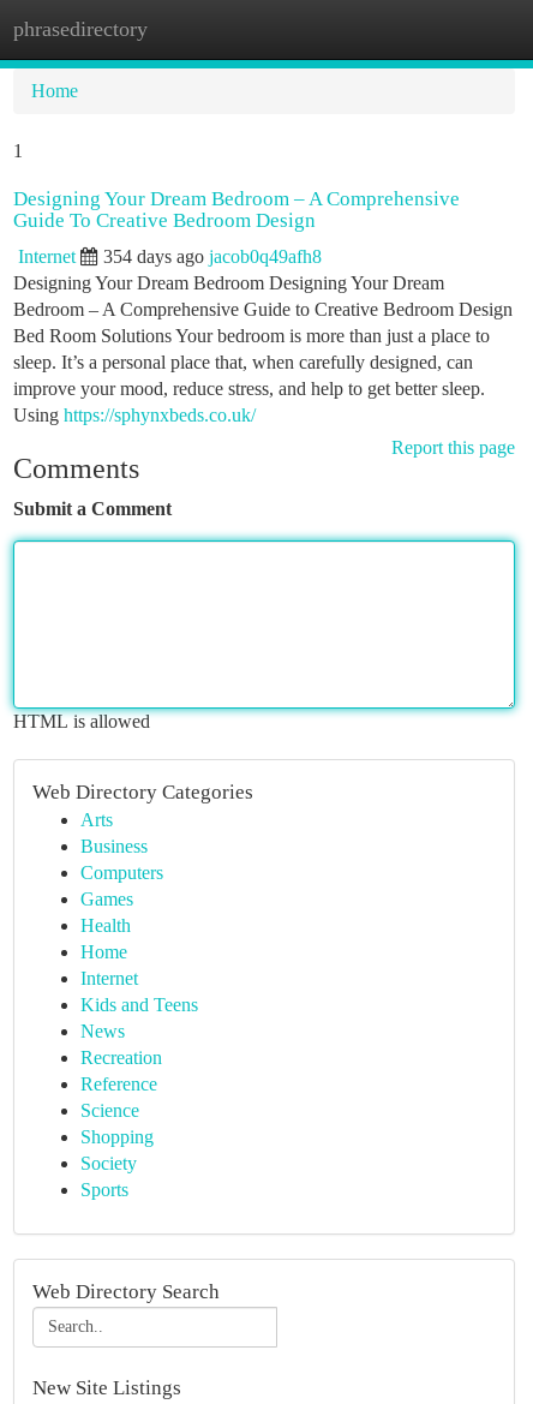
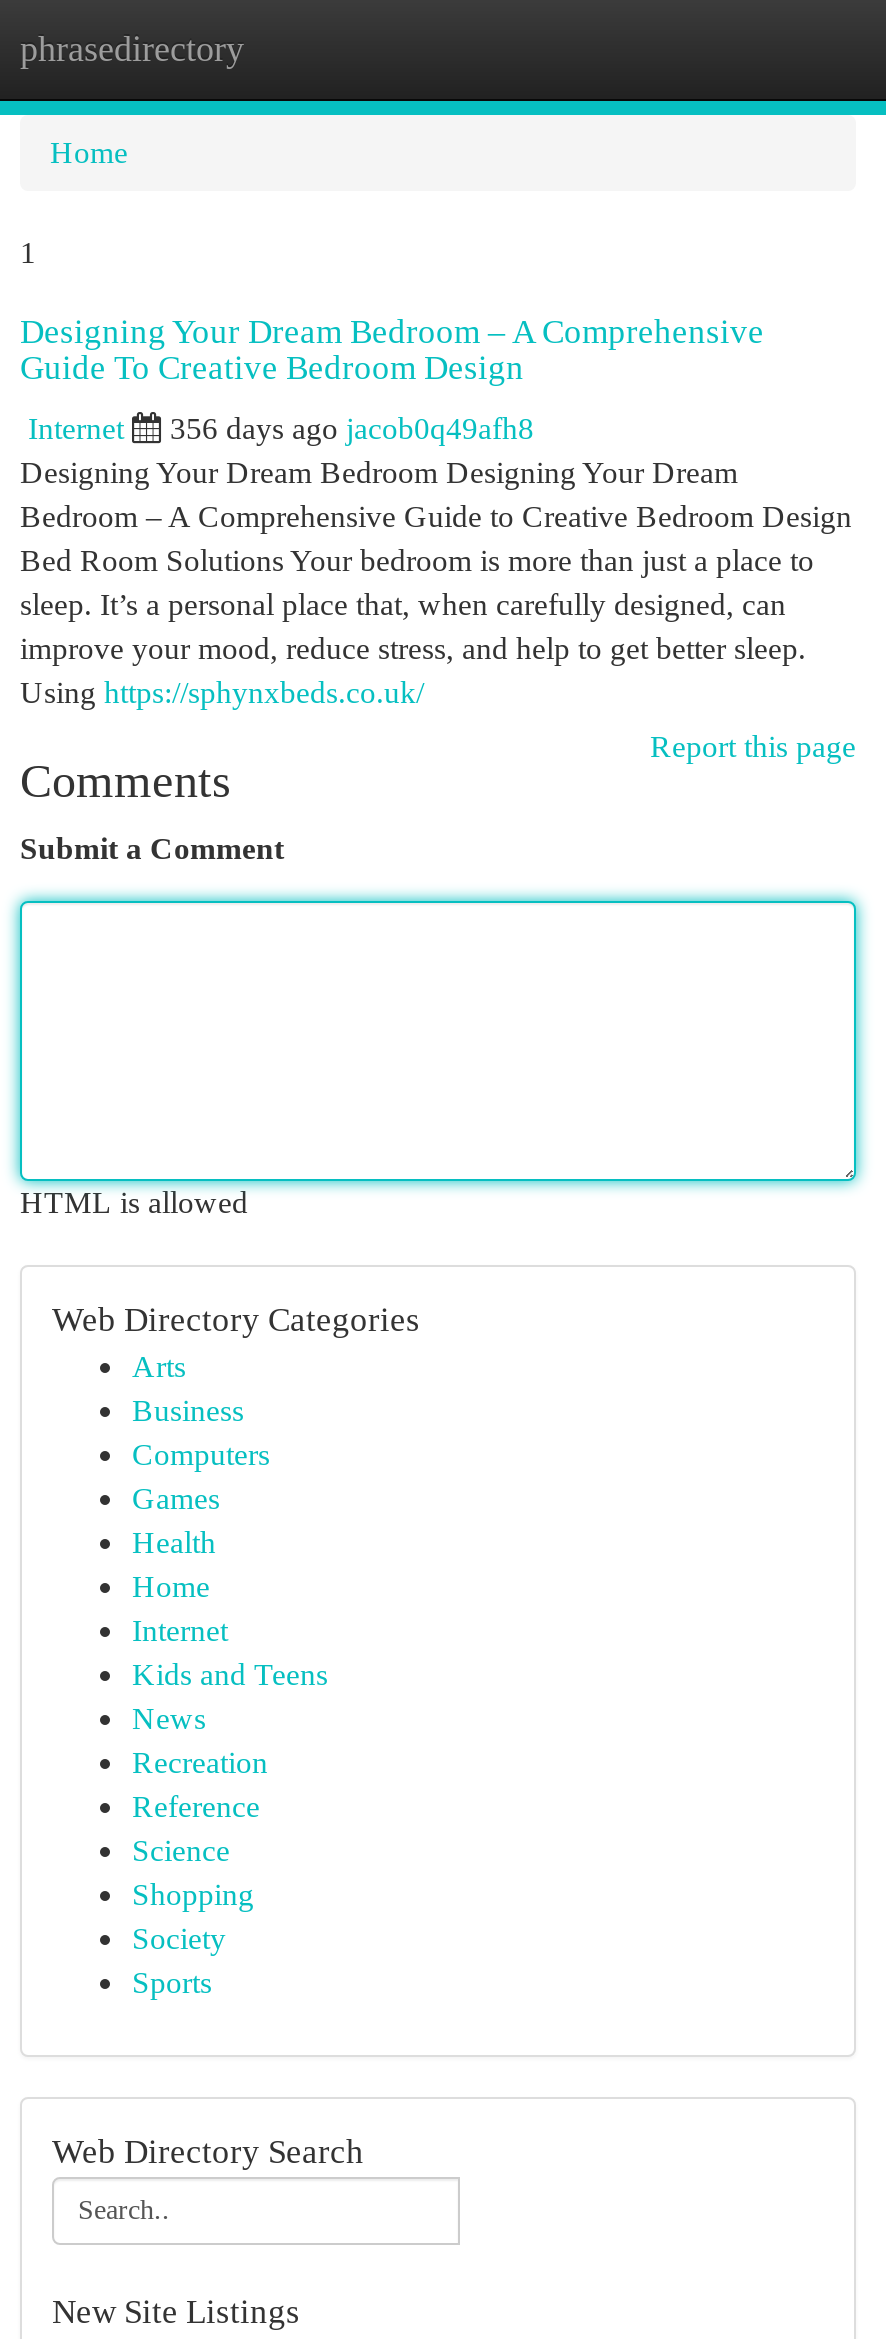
- 354 days ago jacob0q49afh8
+ 356 days ago jacob0q49afh8
